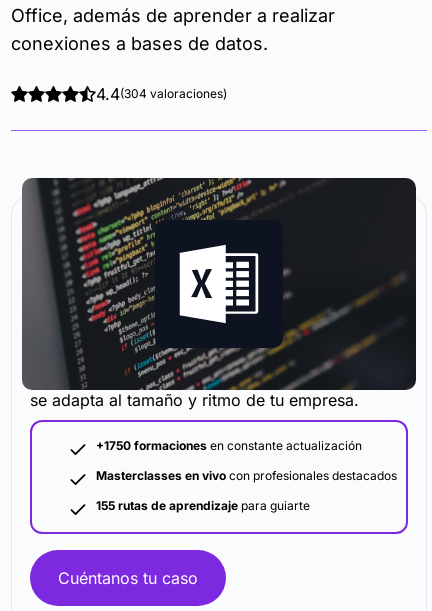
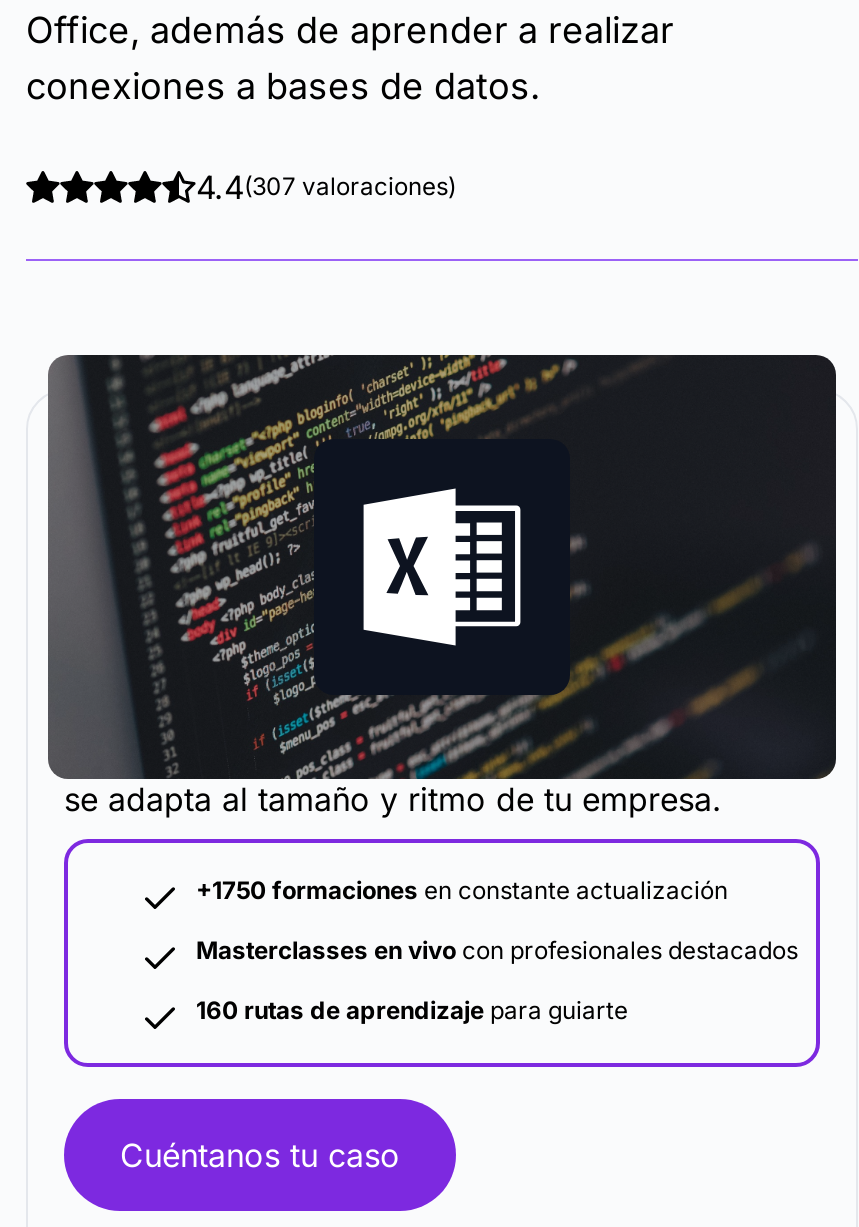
- 4.4(304 valoraciones)
+ 4.4(307 valoraciones)

- 155 rutas de aprendizaje para guiarte
+ 160 rutas de aprendizaje para guiarte
